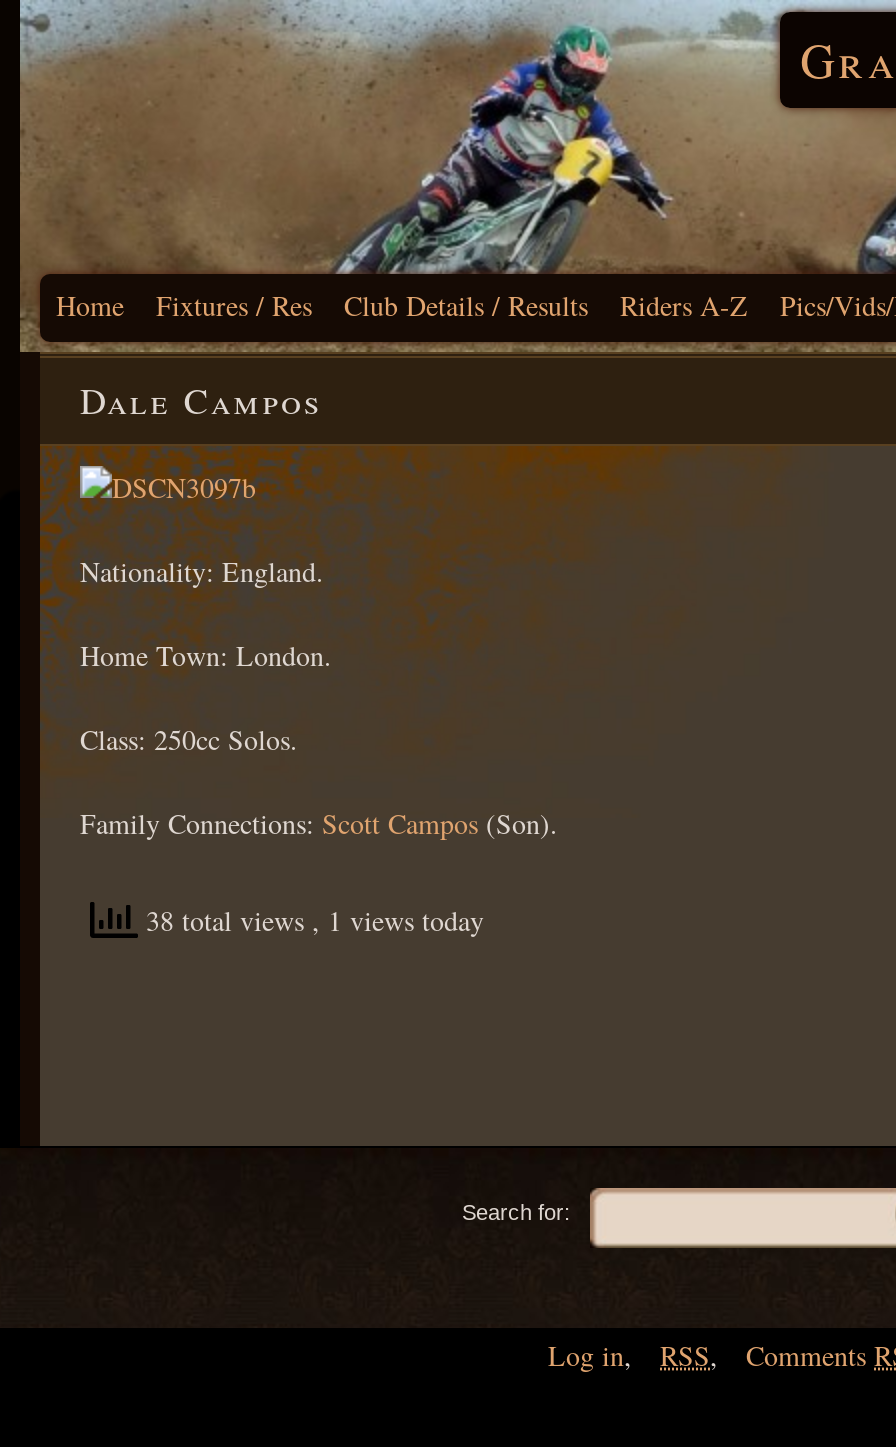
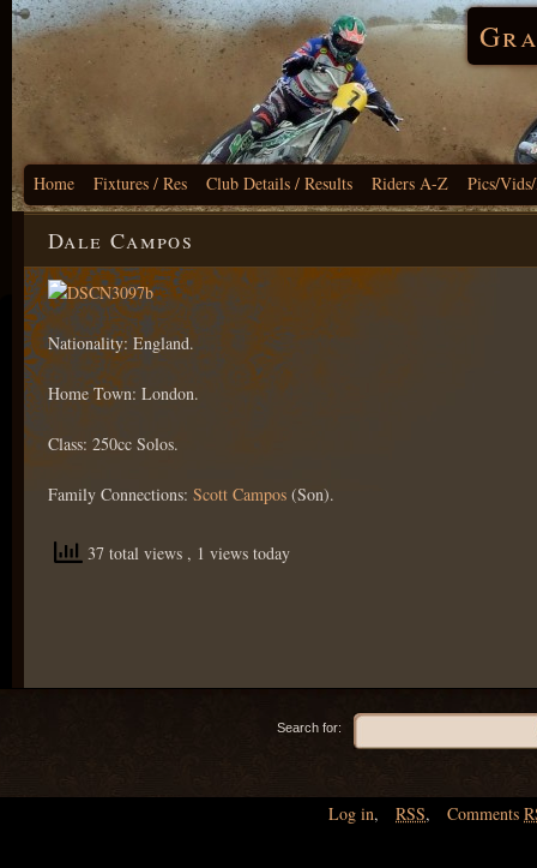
- 38 total views, 1 views today
+ 37 total views, 1 views today
